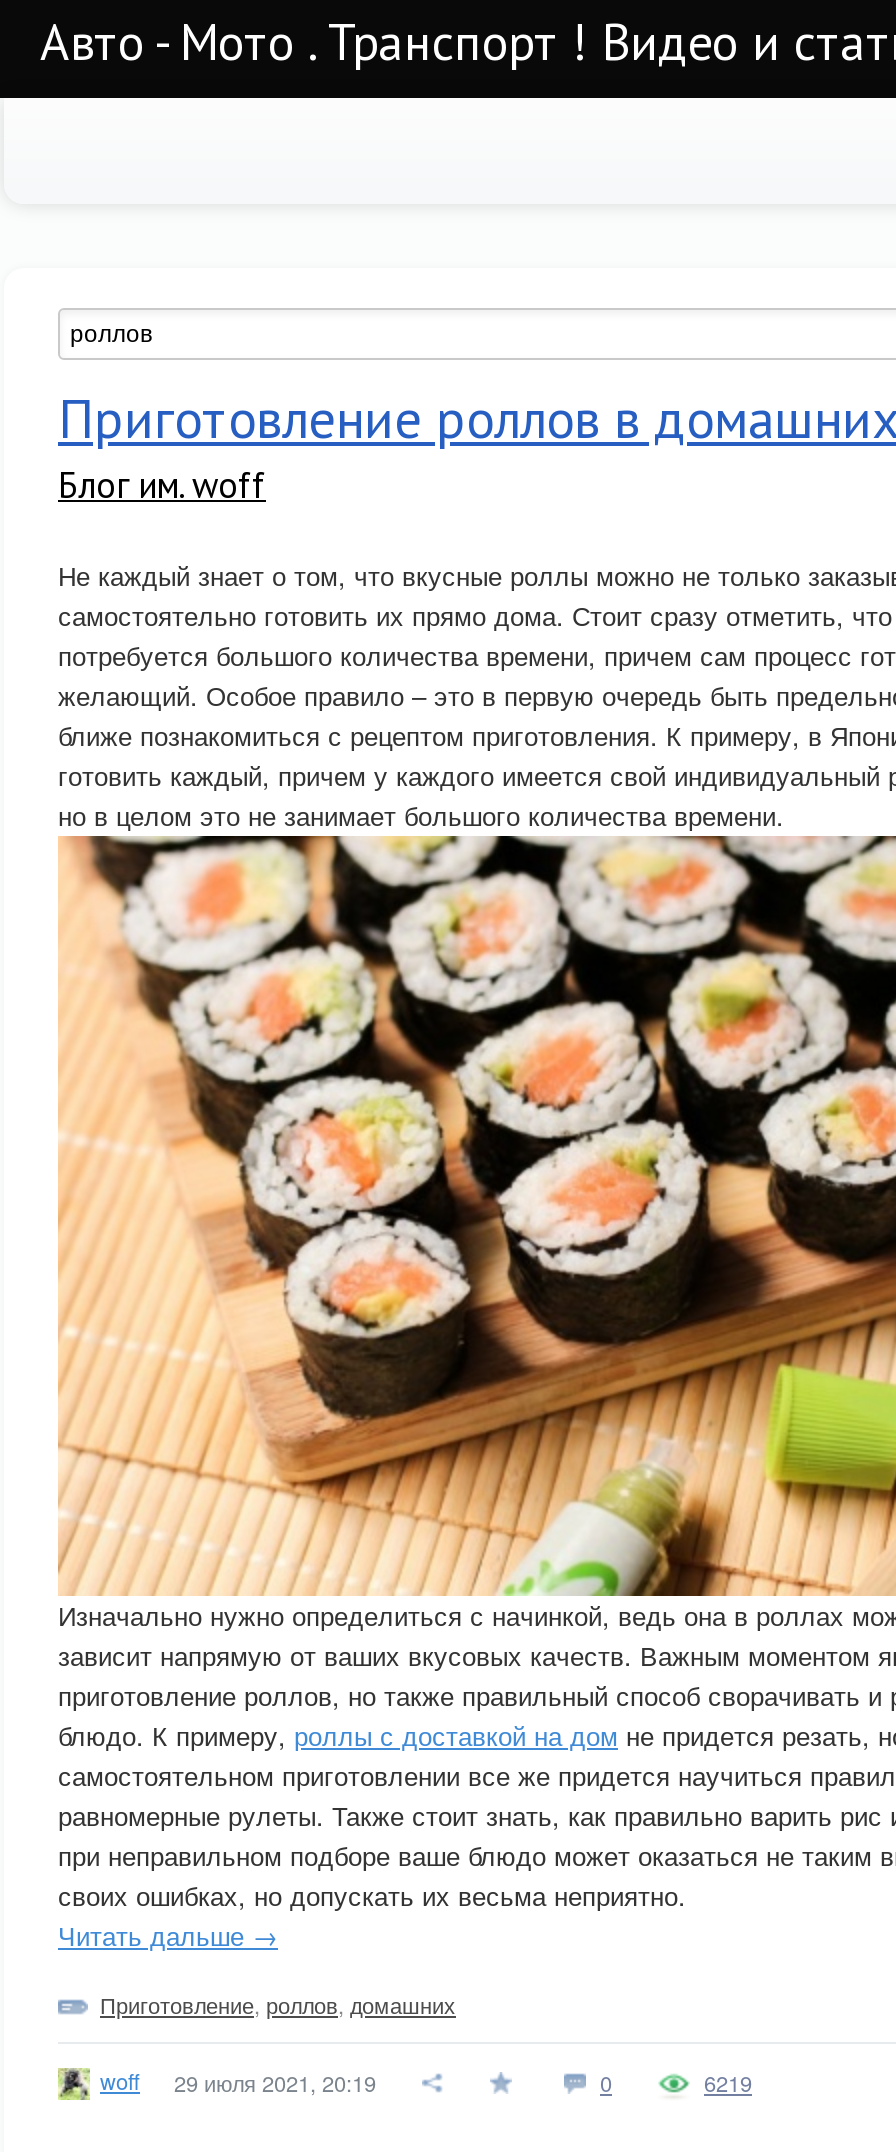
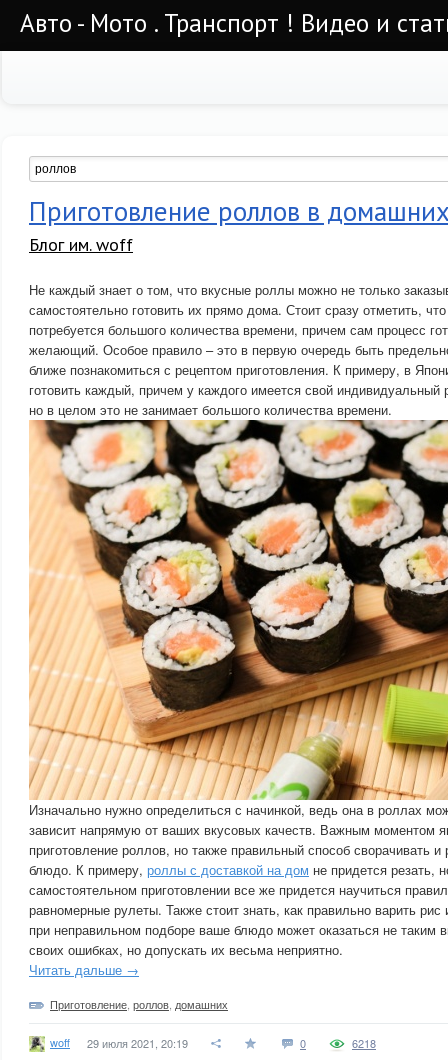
- 6219
+ 6218
